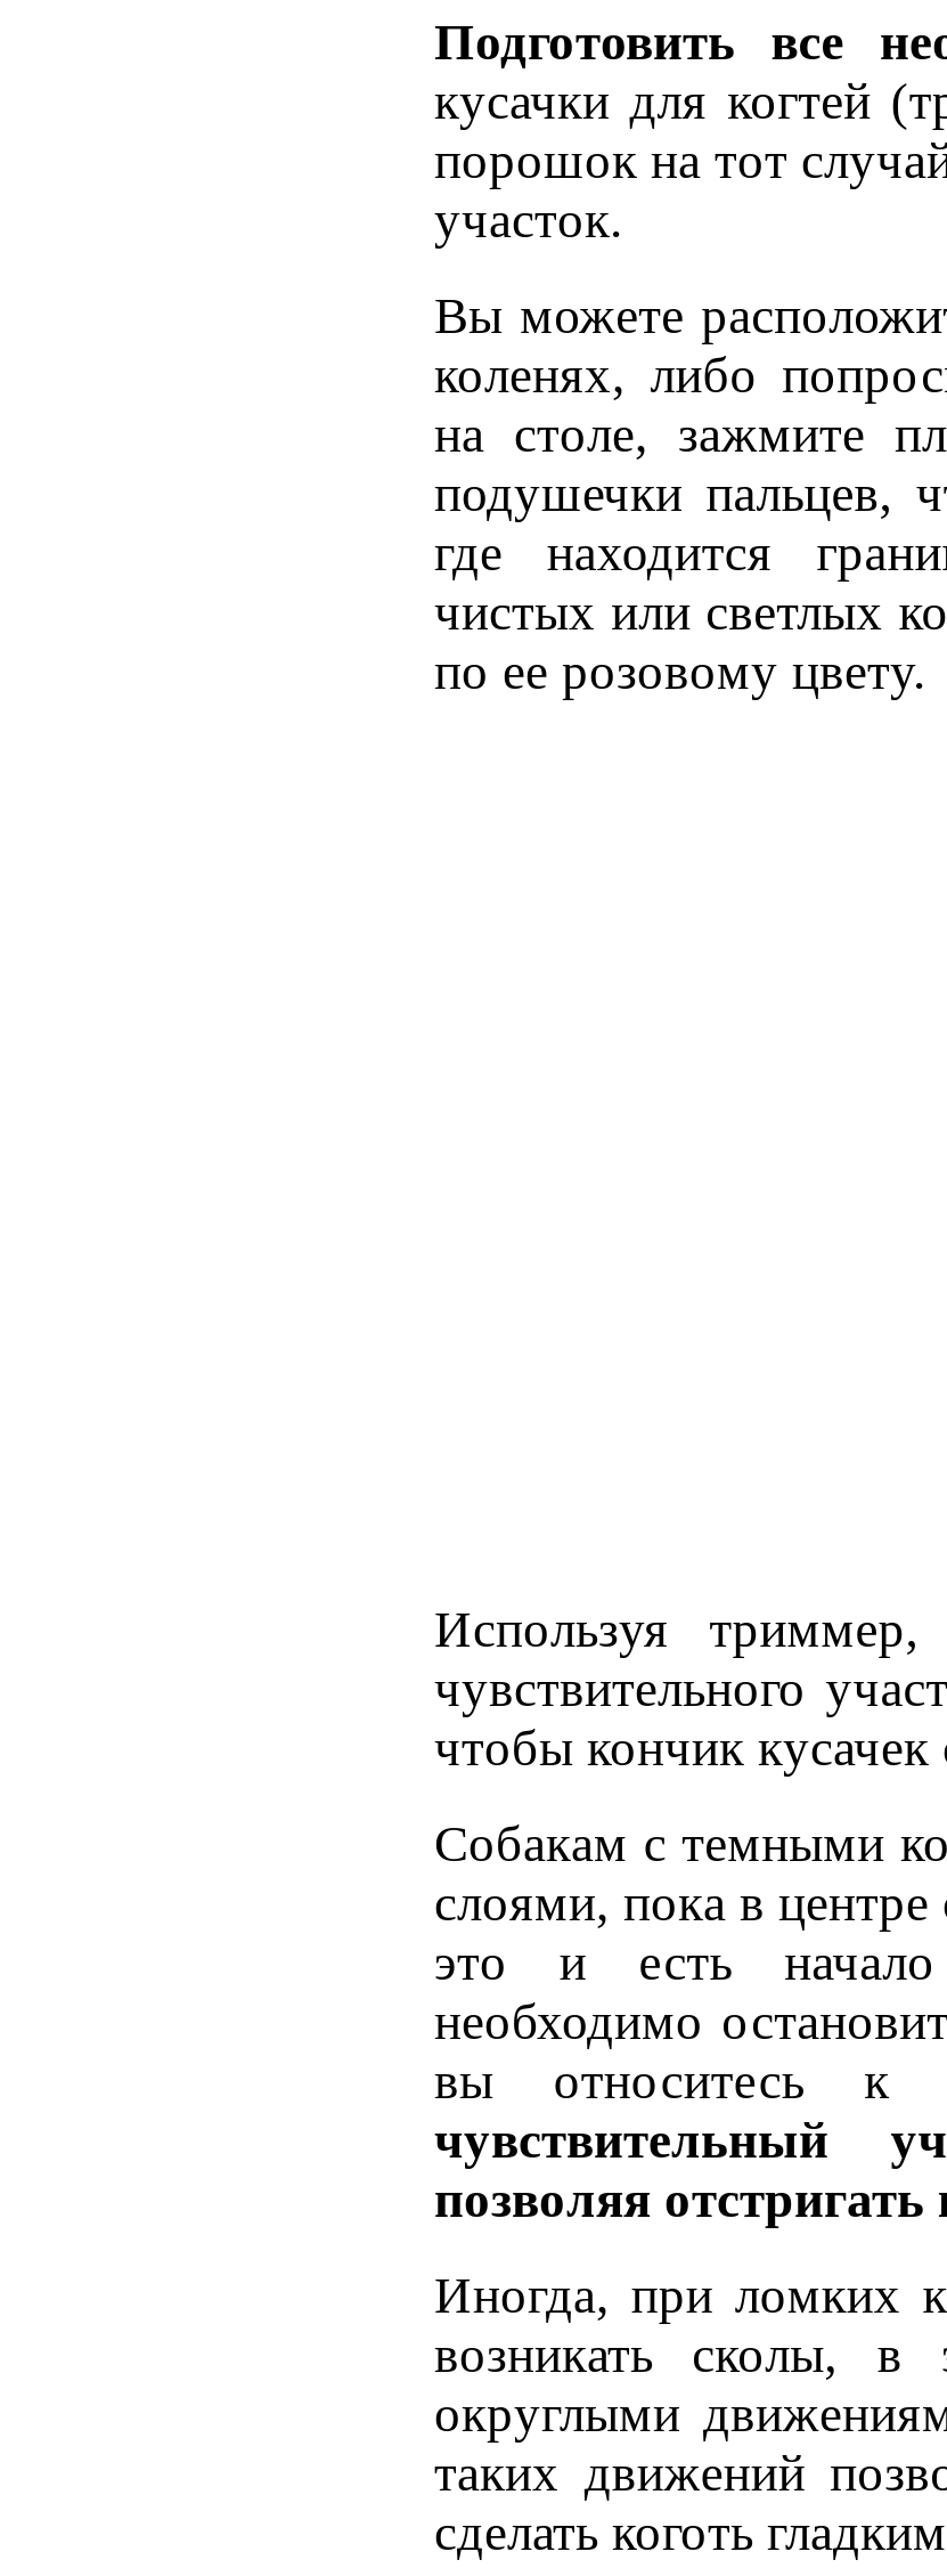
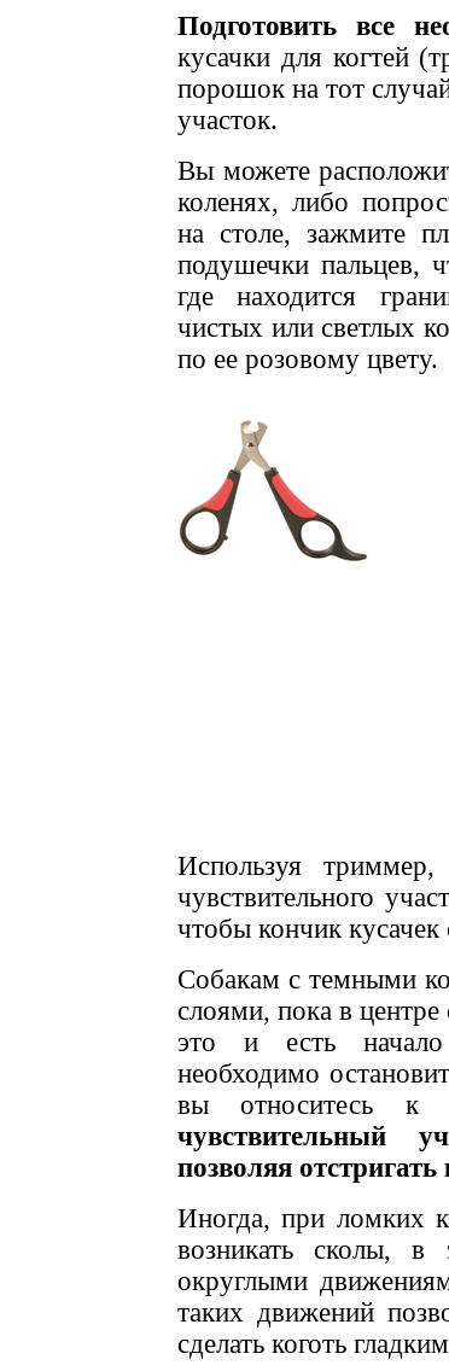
+ [image]
